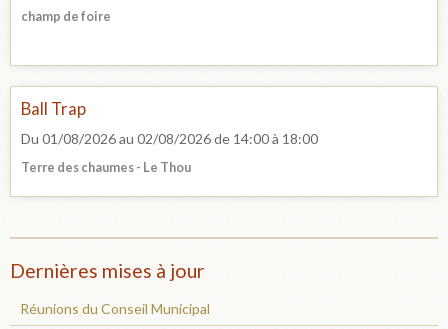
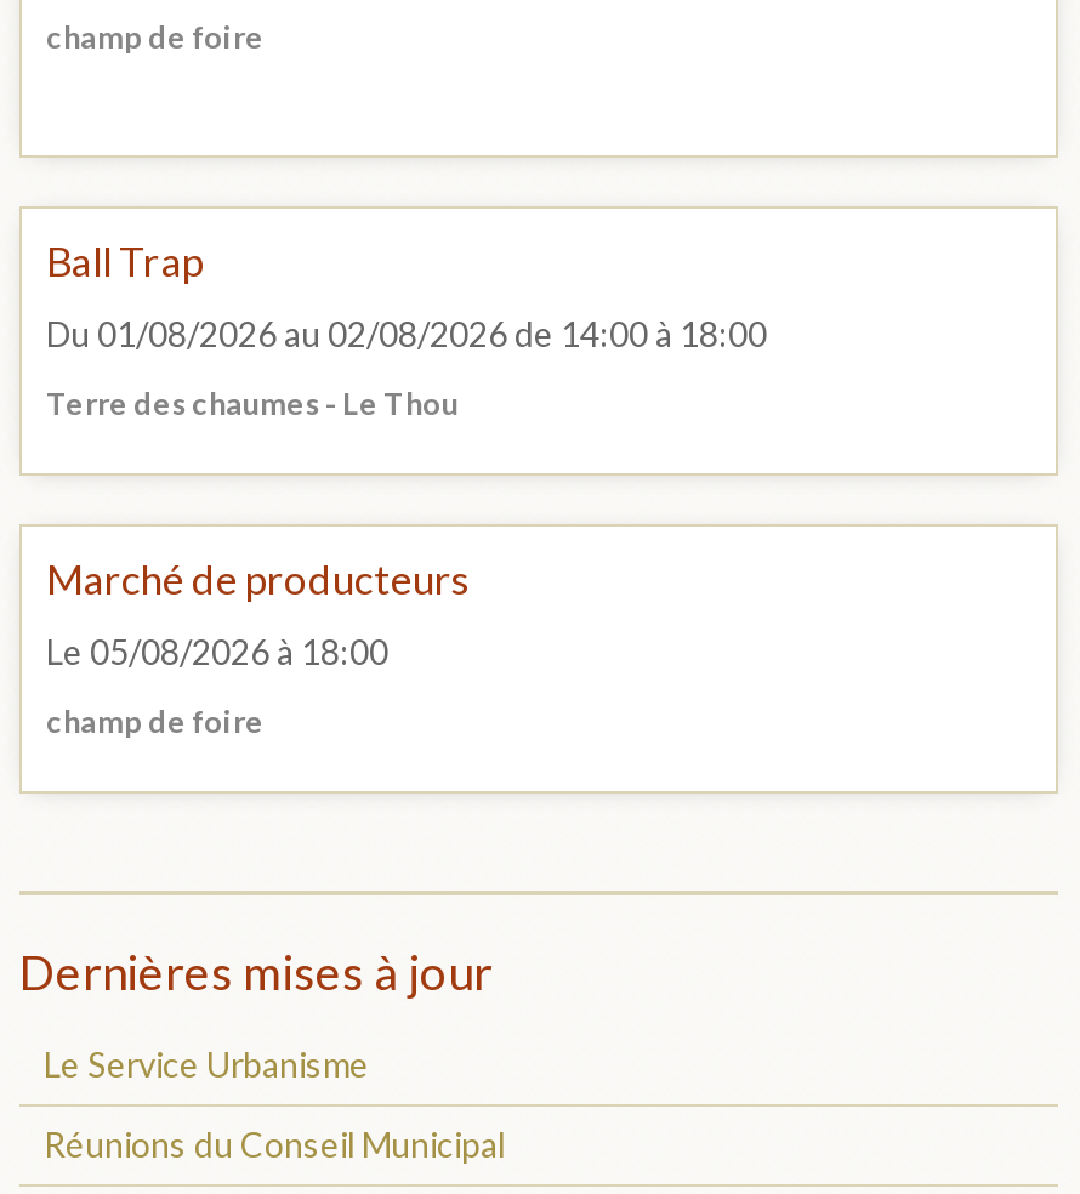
+ Marché de producteurs
+ Le 05/08/2026 à 18:00
+ champ de foire

+ Le Service Urbanisme
